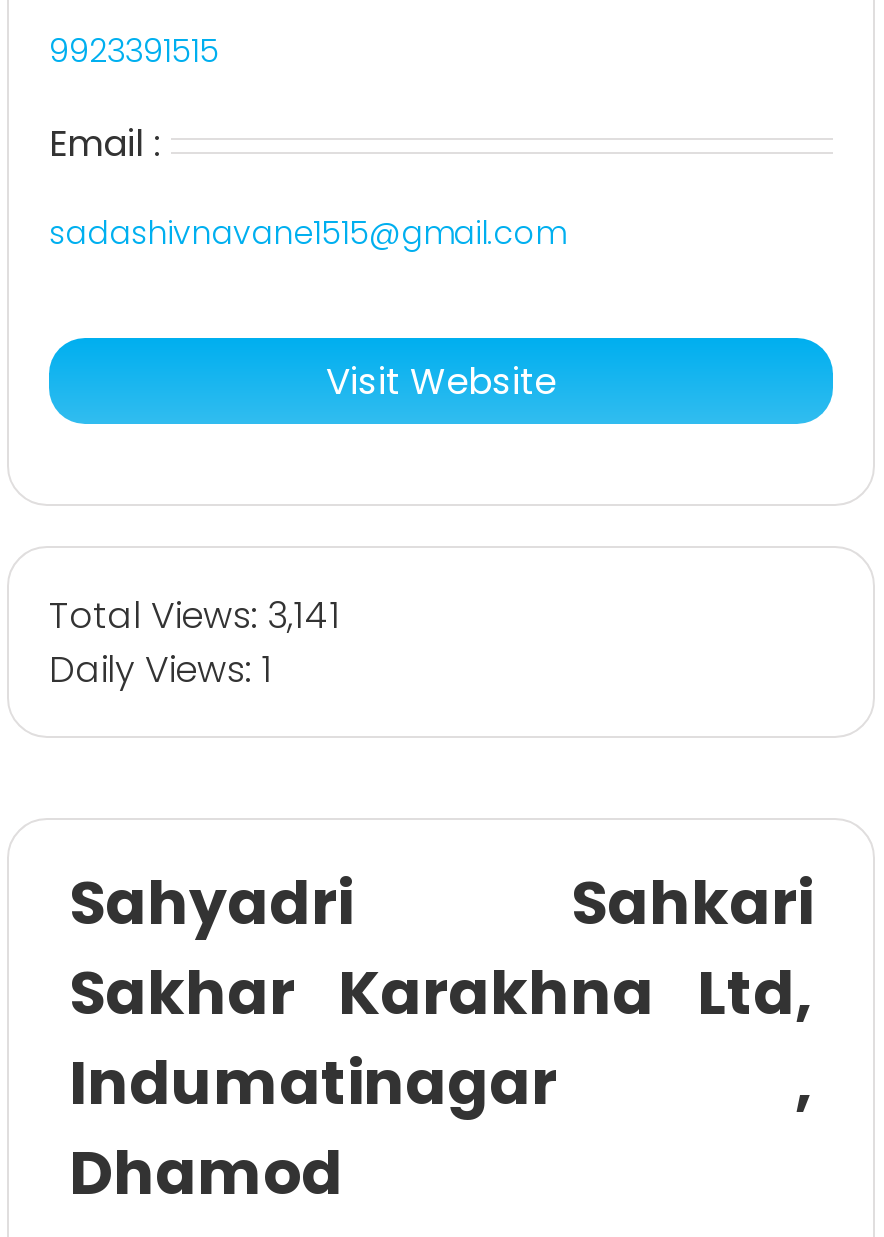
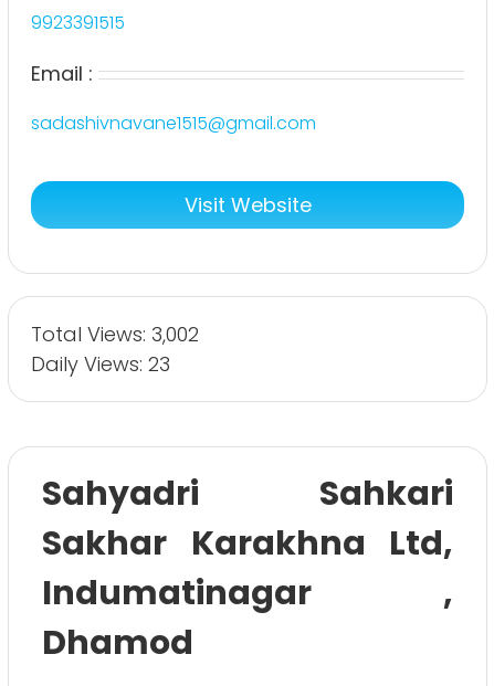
- Total Views: 3,141
+ Total Views: 3,002

- Daily Views: 1
+ Daily Views: 23
